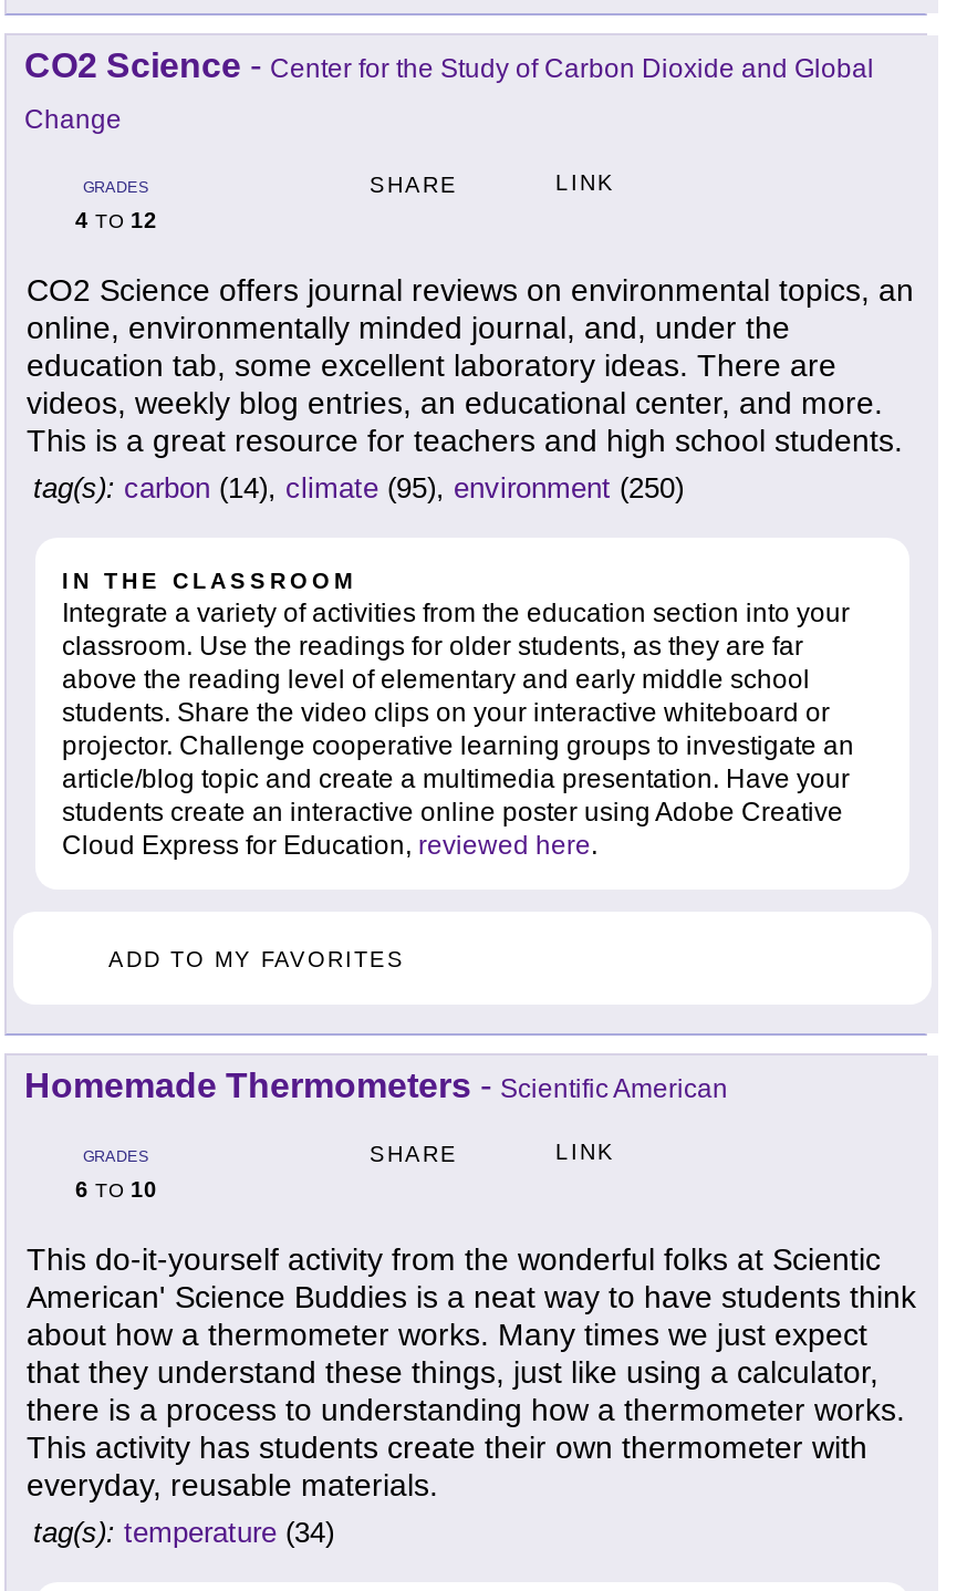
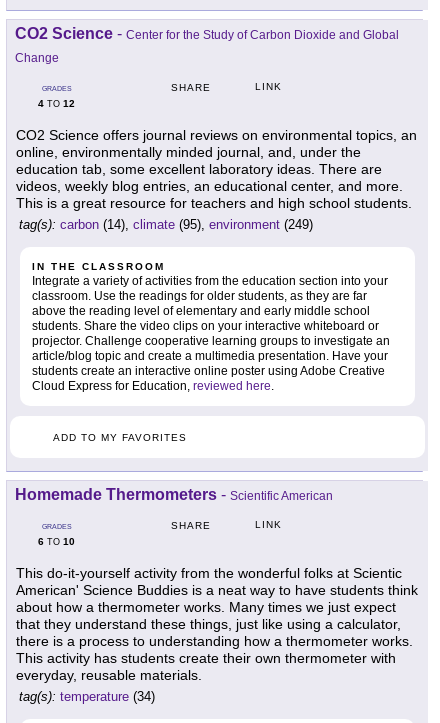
- tag(s): carbon (14), climate (95), environment (250)
+ tag(s): carbon (14), climate (95), environment (249)
